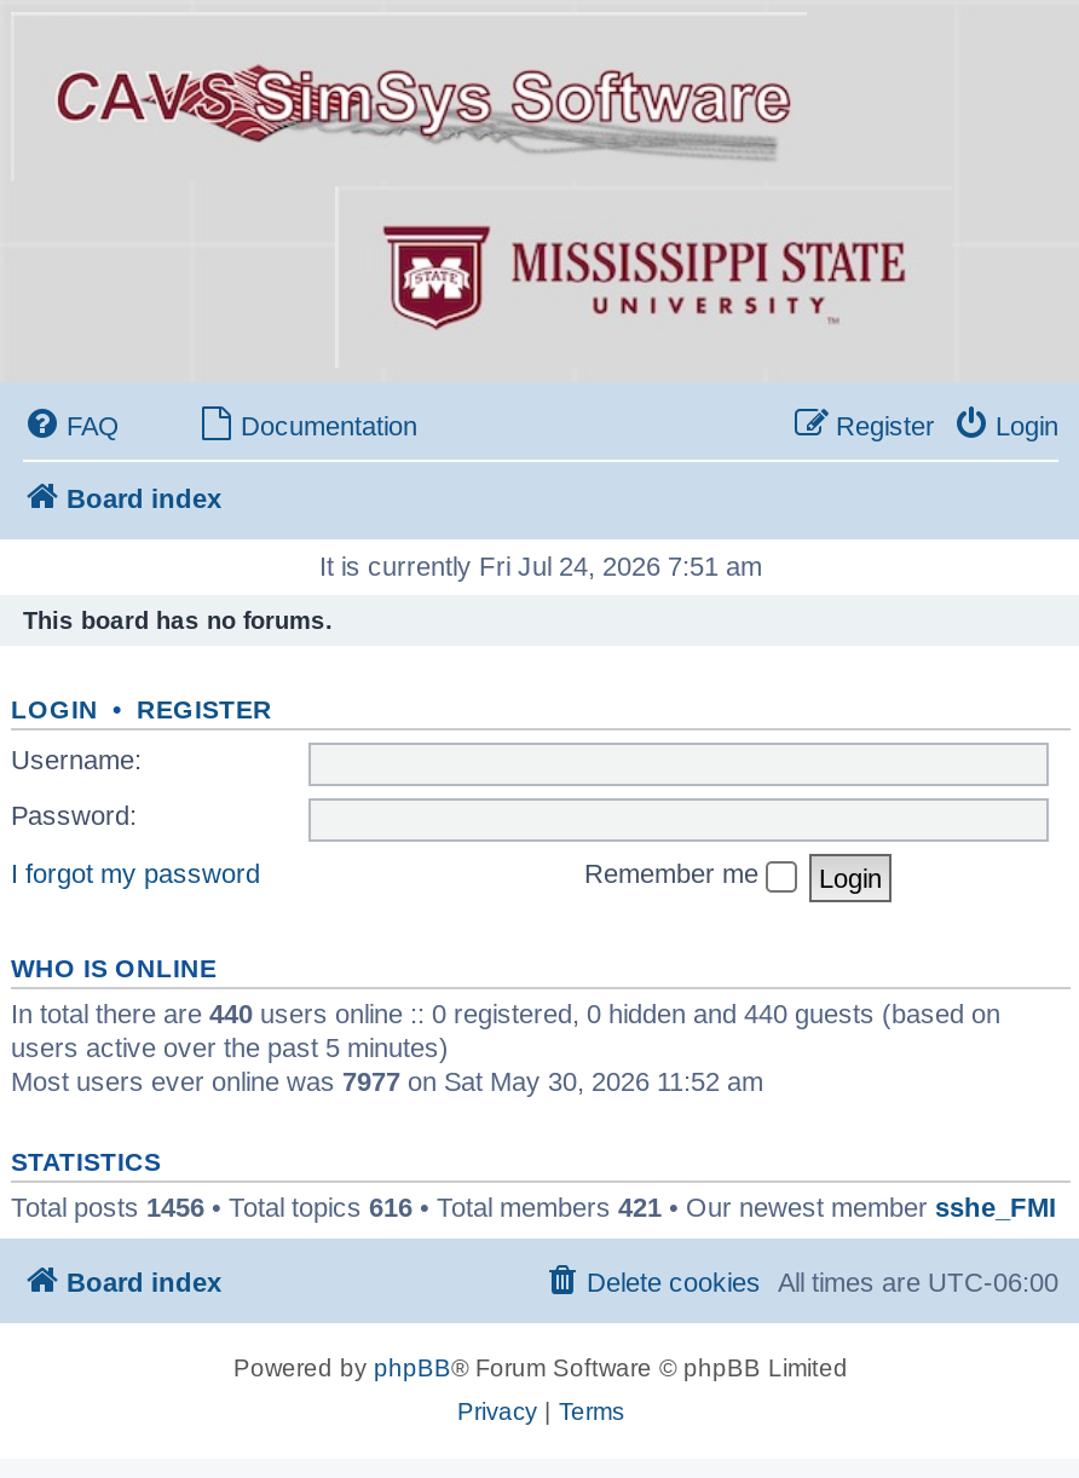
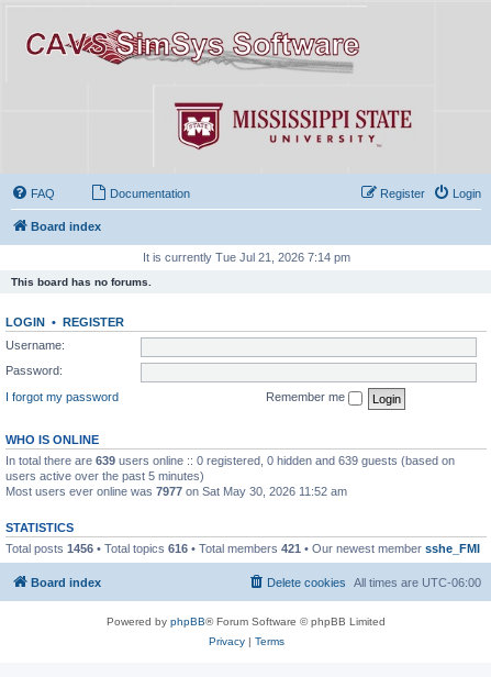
- It is currently Fri Jul 24, 2026 7:51 am
+ It is currently Tue Jul 21, 2026 7:14 pm

- In total there are 440 users online :: 0 registered, 0 hidden and 440 guests (based on
+ In total there are 639 users online :: 0 registered, 0 hidden and 639 guests (based on
